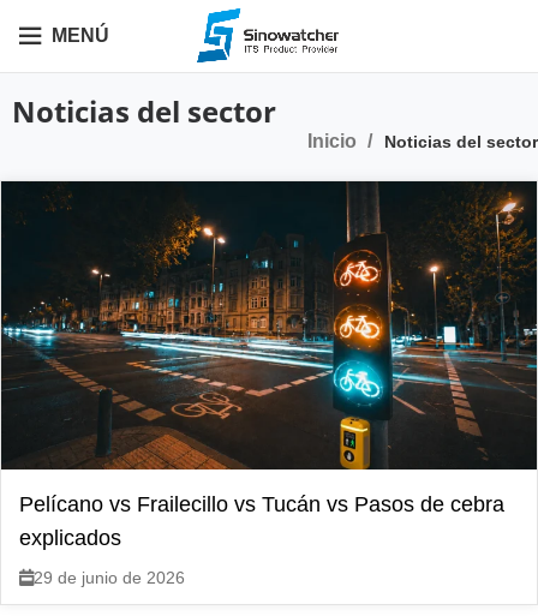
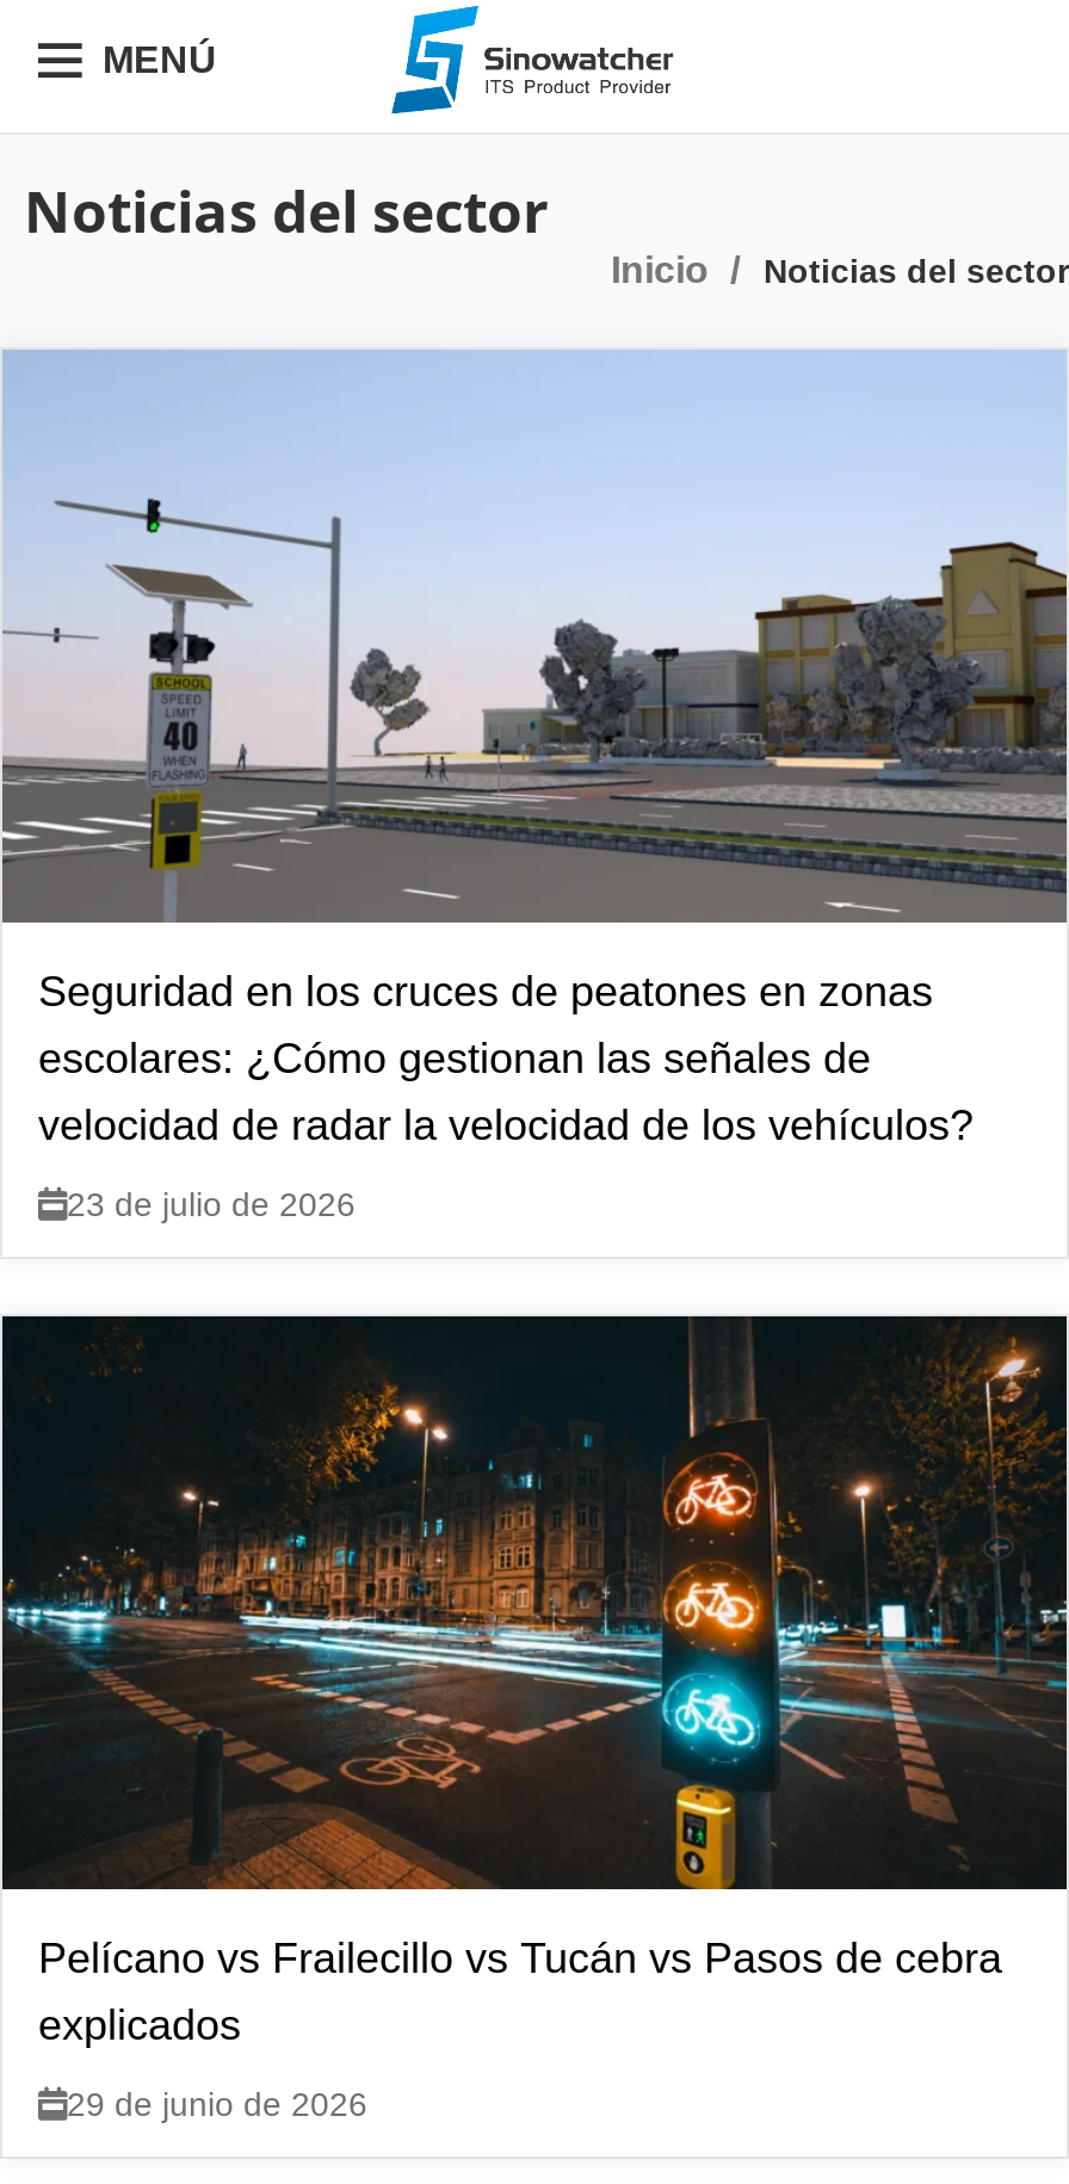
+ [image]
+ Seguridad en los cruces de peatones en zonas
+ escolares: ¿Cómo gestionan las señales de
+ velocidad de radar la velocidad de los vehículos?
+ 23 de julio de 2026
